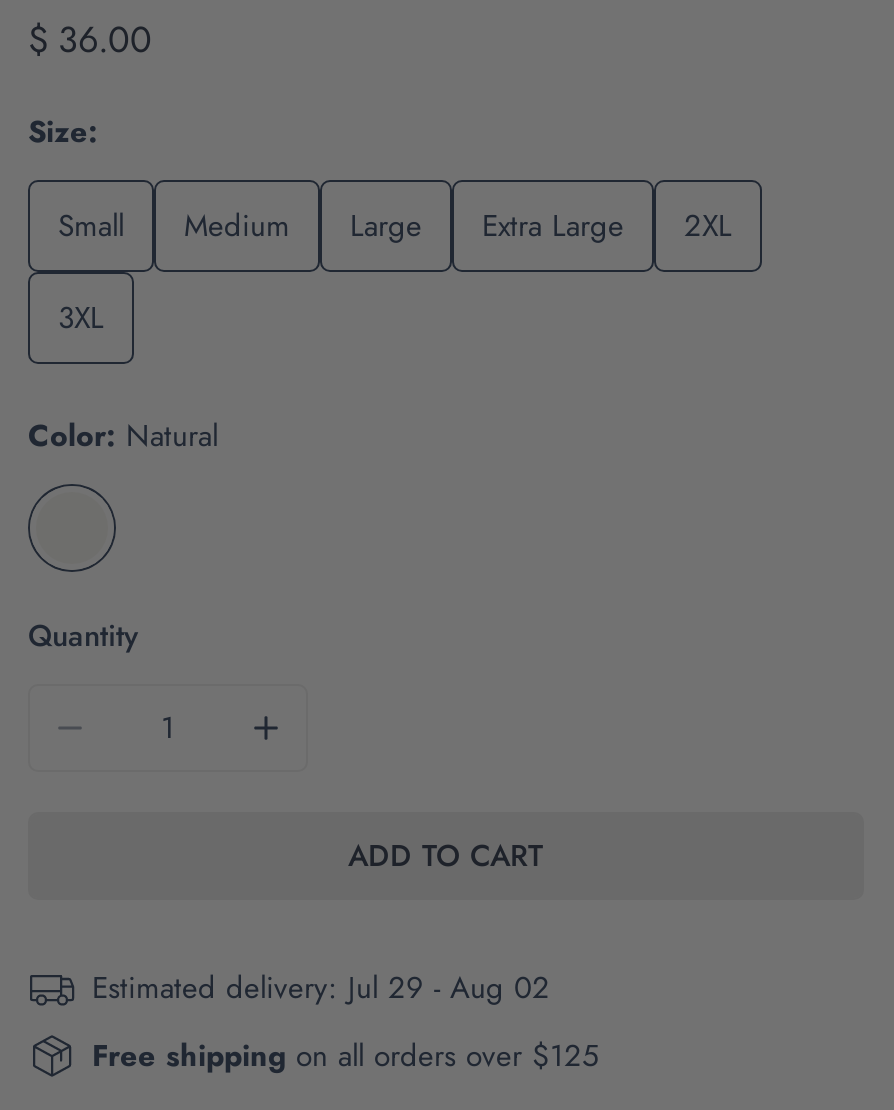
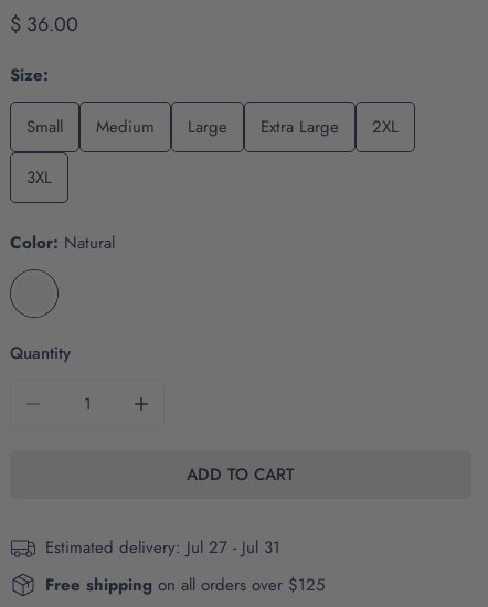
- Estimated delivery: Jul 29 - Aug 02
+ Estimated delivery: Jul 27 - Jul 31
